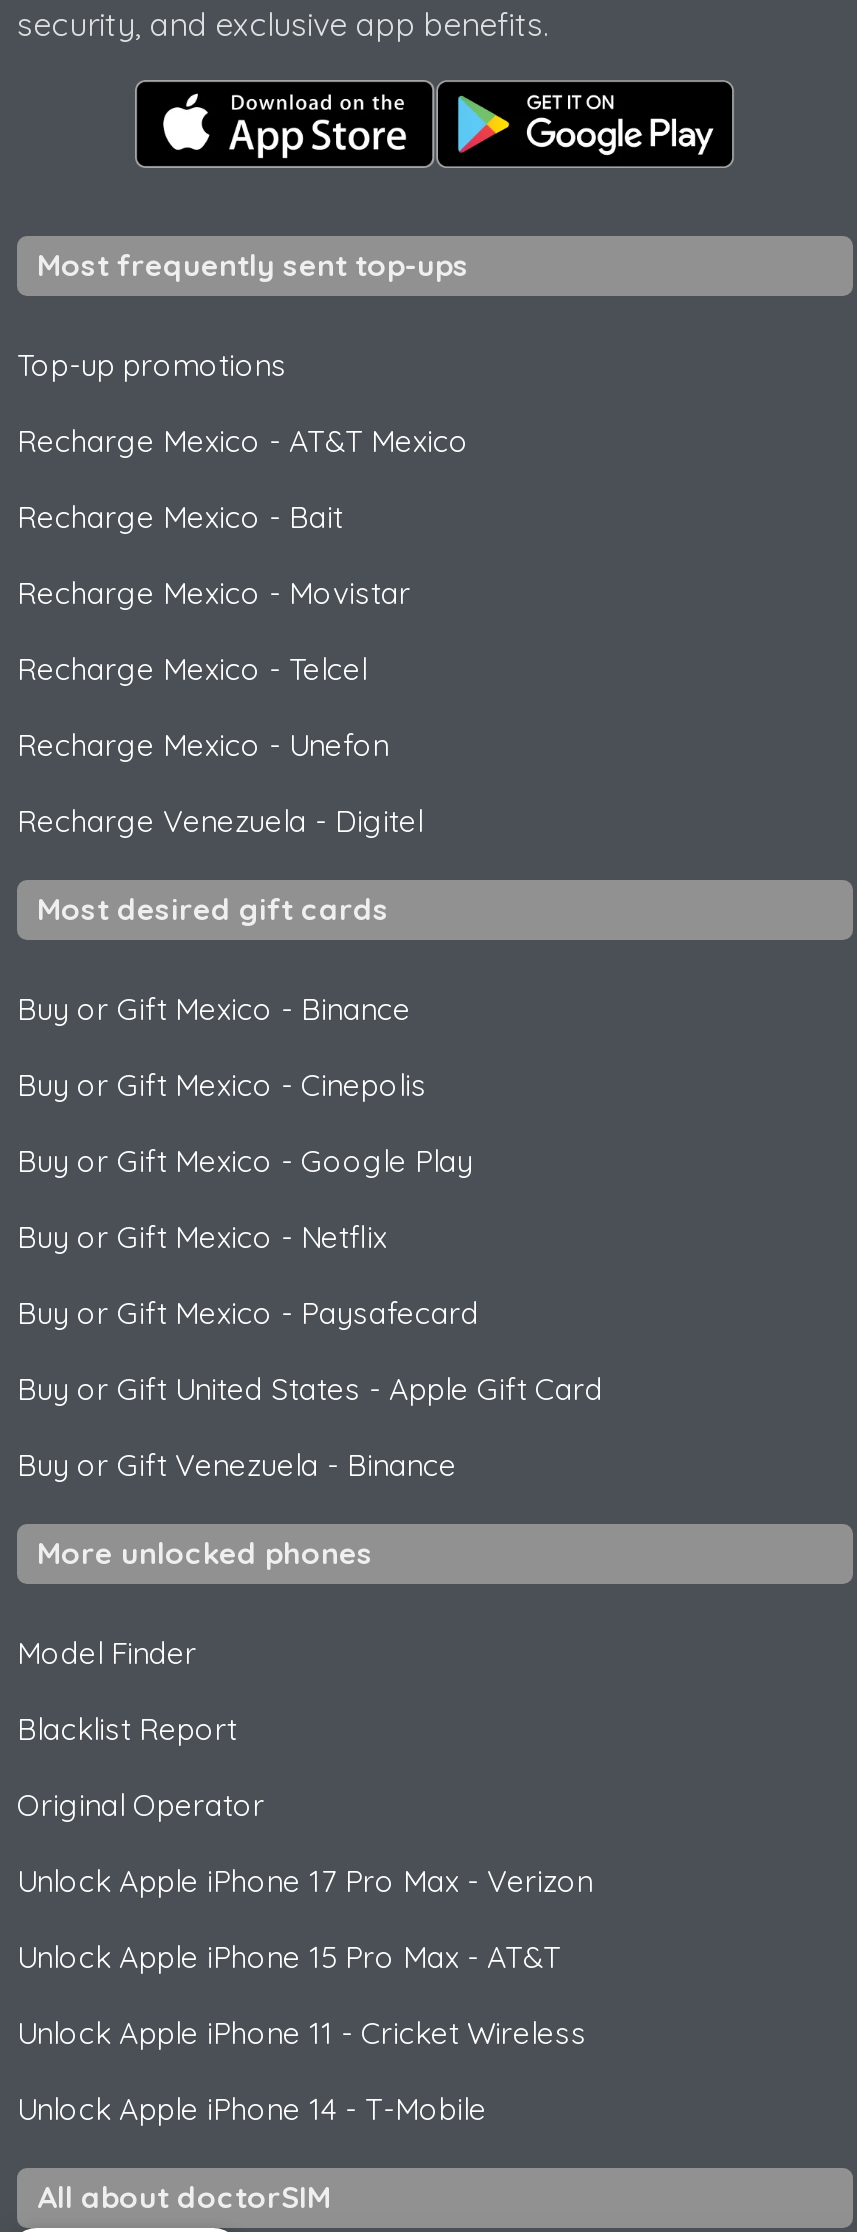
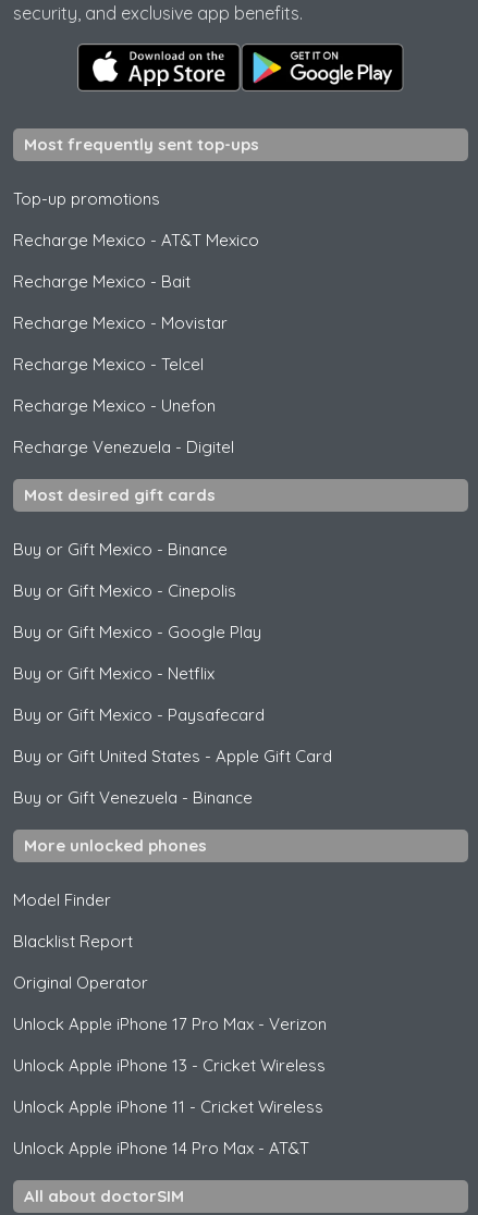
- Unlock Apple iPhone 15 Pro Max - AT&T
+ Unlock Apple iPhone 13 - Cricket Wireless

- Unlock Apple iPhone 14 - T-Mobile
+ Unlock Apple iPhone 14 Pro Max - AT&T
